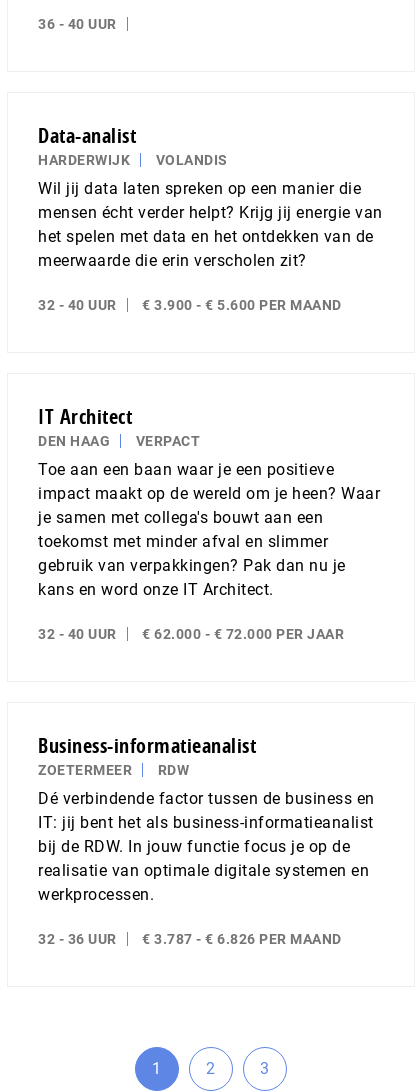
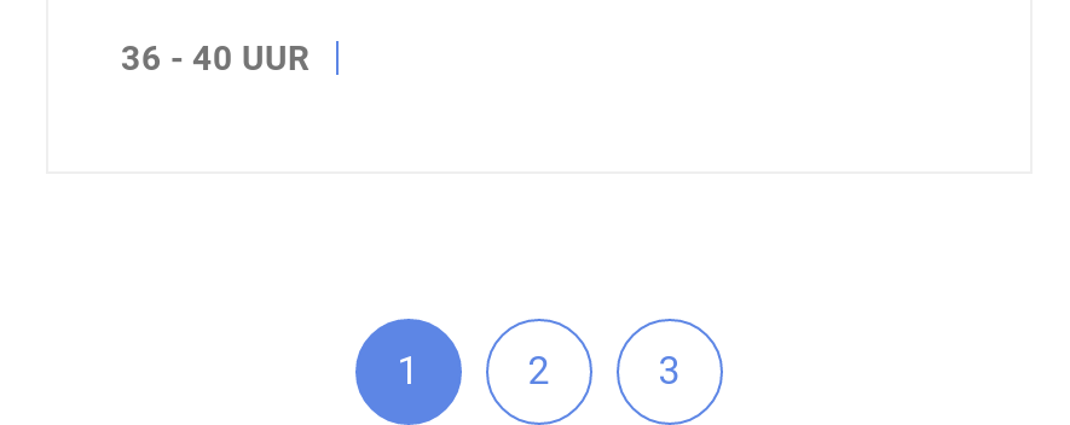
- Data-analist
- HARDERWIJK
- VOLANDIS
- Wil jij data laten spreken op een manier die
- mensen écht verder helpt? Krijg jij energie van
- het spelen met data en het ontdekken van de
- meerwaarde die erin verscholen zit?
- 32 - 40 UUR
- € 3.900 - € 5.600 PER MAAND

- IT Architect
- DEN HAAG
- VERPACT
- Toe aan een baan waar je een positieve
- impact maakt op de wereld om je heen? Waar
- je samen met collega's bouwt aan een
- toekomst met minder afval en slimmer
- gebruik van verpakkingen? Pak dan nu je
- kans en word onze IT Architect.
- 32 - 40 UUR
- € 62.000 - € 72.000 PER JAAR

- Business-informatieanalist
- ZOETERMEER
- RDW
- Dé verbindende factor tussen de business en
- IT: jij bent het als business-informatieanalist
- bij de RDW. In jouw functie focus je op de
- realisatie van optimale digitale systemen en
- werkprocessen.
- 32 - 36 UUR
- € 3.787 - € 6.826 PER MAAND
